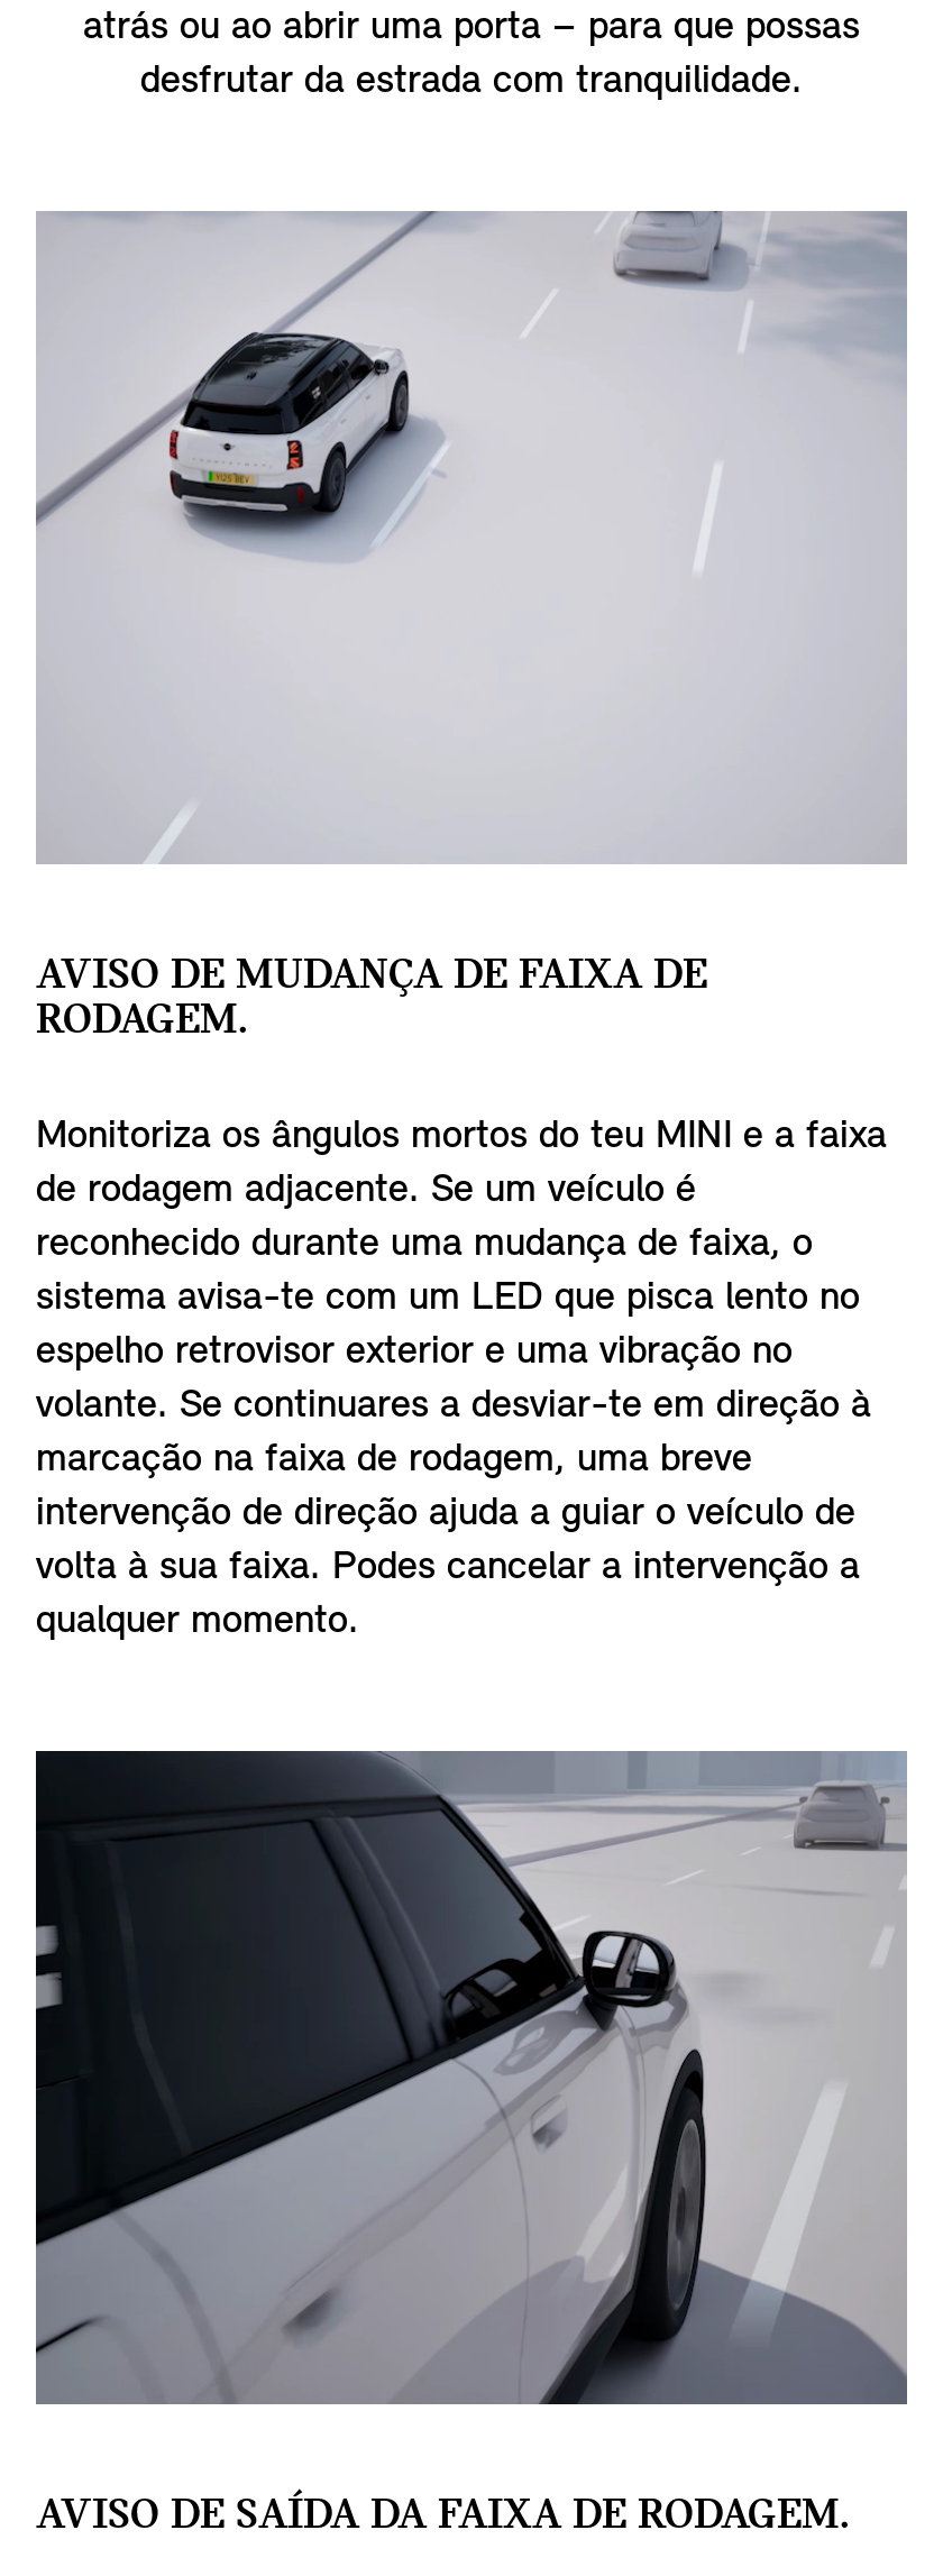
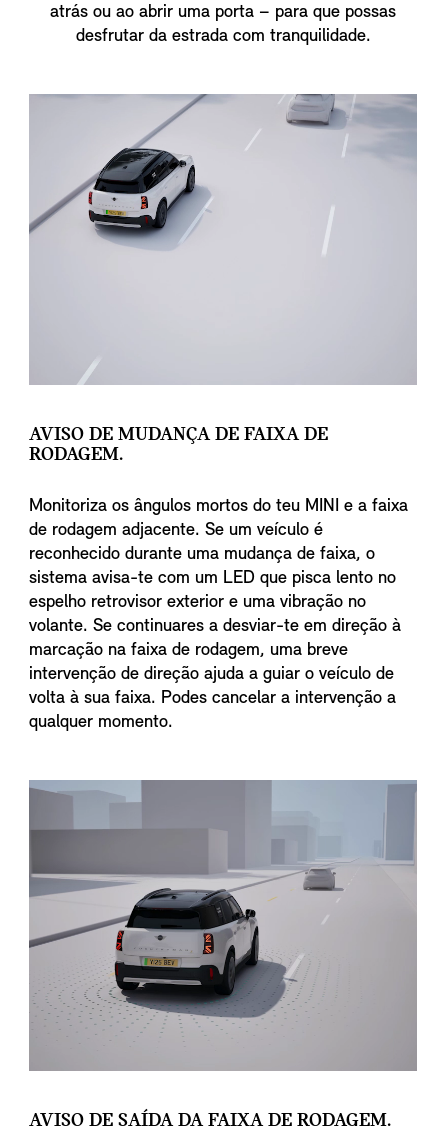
- [image]
+ [image]
